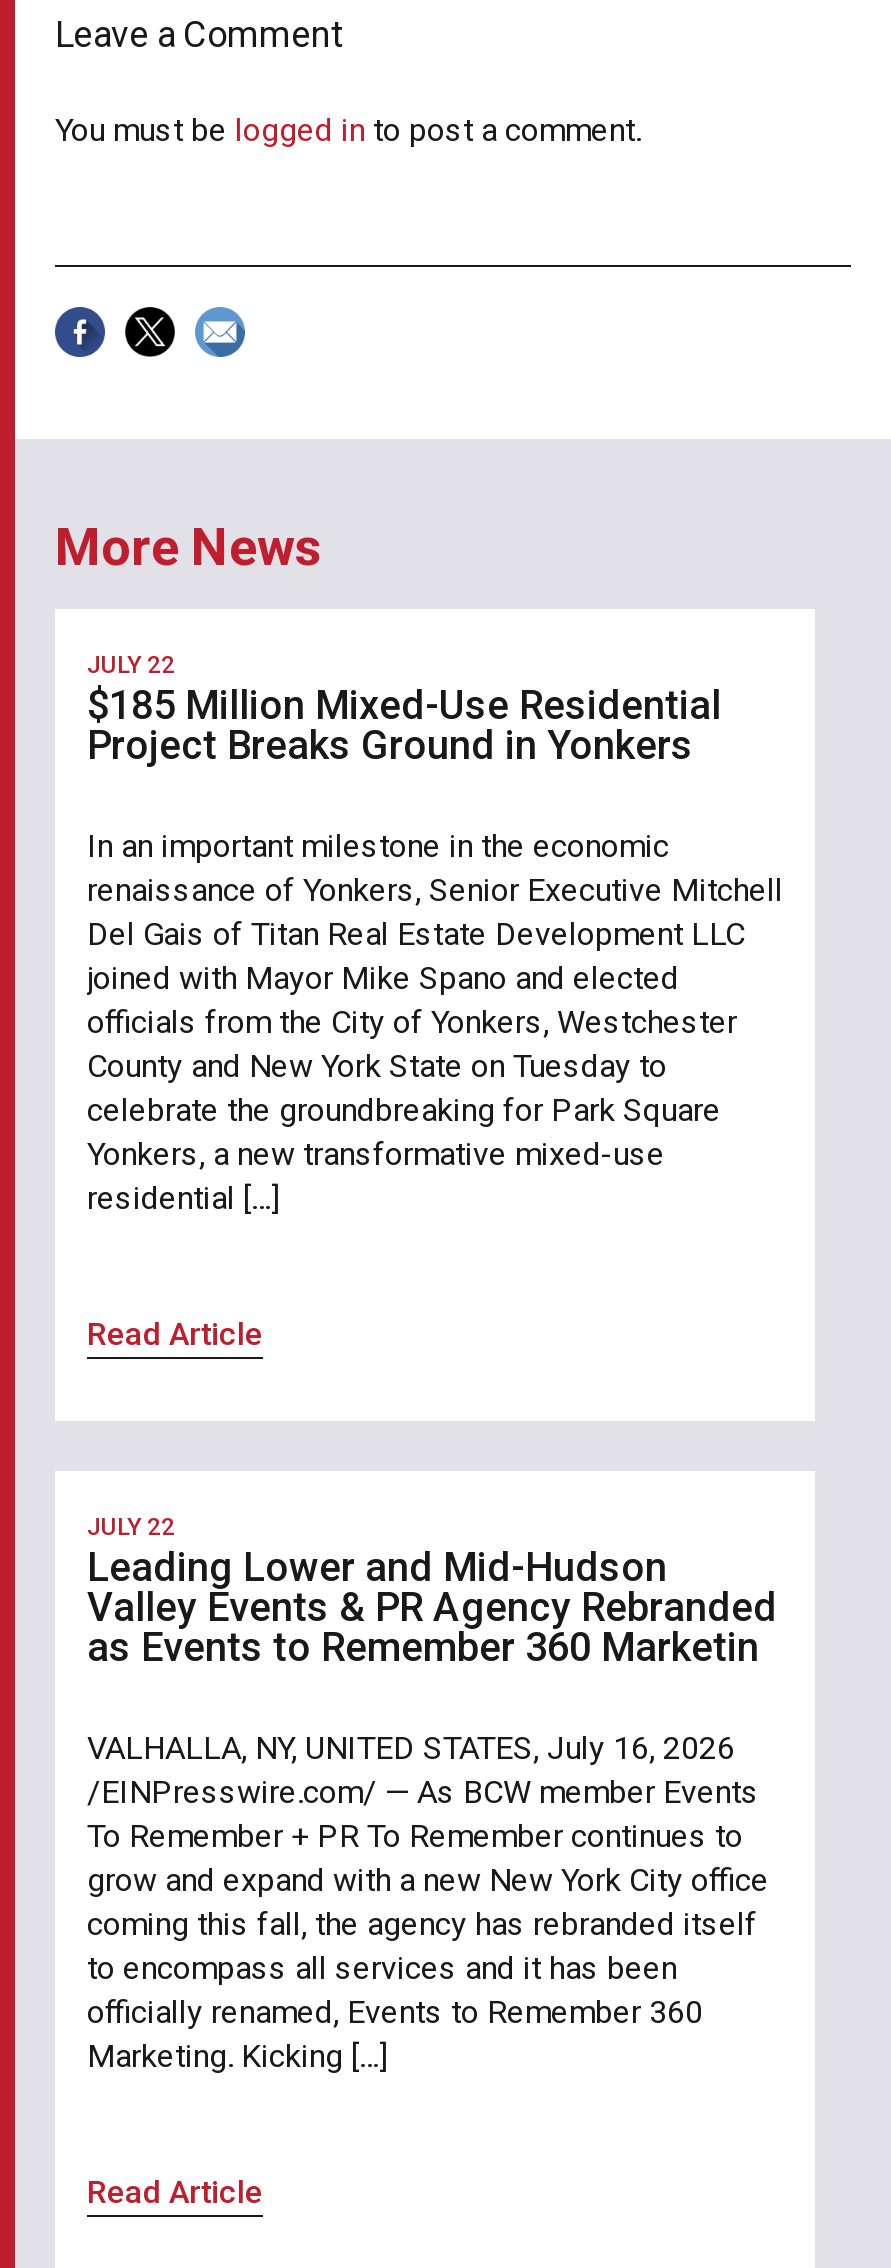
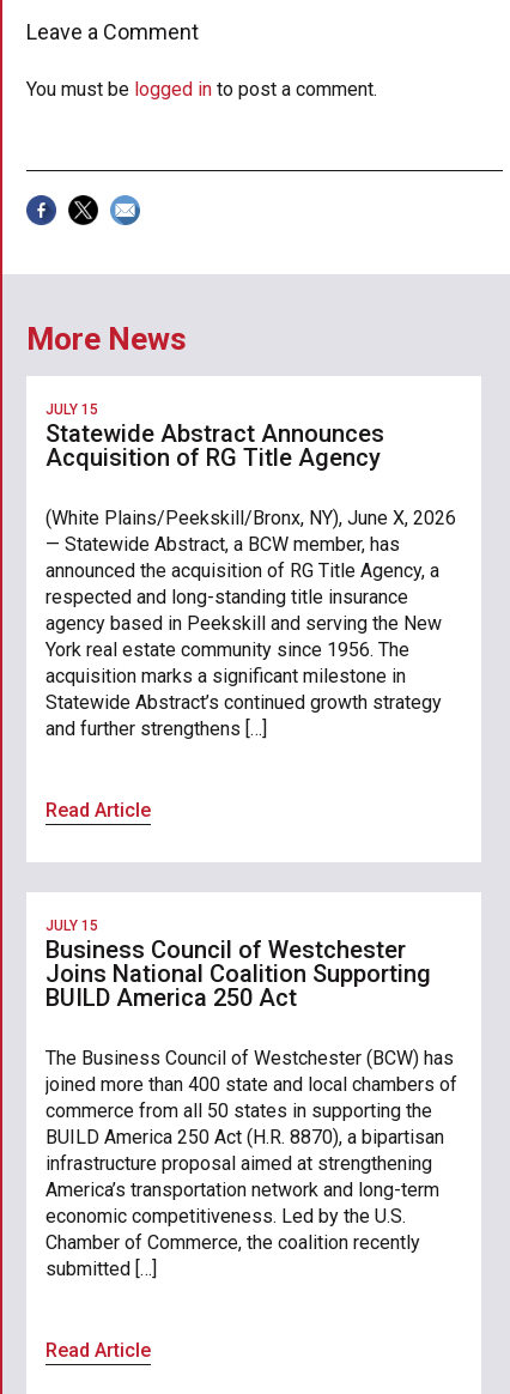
- JULY 22
- $185 Million Mixed-Use Residential
- Project Breaks Ground in Yonkers
+ JULY 15
+ Statewide Abstract Announces
+ Acquisition of RG Title Agency

- In an important milestone in the economic
- renaissance of Yonkers, Senior Executive Mitchell
- Del Gais of Titan Real Estate Development LLC
- joined with Mayor Mike Spano and elected
- officials from the City of Yonkers, Westchester
- County and New York State on Tuesday to
- celebrate the groundbreaking for Park Square
- Yonkers, a new transformative mixed-use
- residential […]
+ (White Plains/Peekskill/Bronx, NY), June X, 2026
+ — Statewide Abstract, a BCW member, has
+ announced the acquisition of RG Title Agency, a
+ respected and long-standing title insurance
+ agency based in Peekskill and serving the New
+ York real estate community since 1956. The
+ acquisition marks a significant milestone in
+ Statewide Abstract’s continued growth strategy
+ and further strengthens […]

- JULY 22
- Leading Lower and Mid-Hudson
- Valley Events & PR Agency Rebranded
- as Events to Remember 360 Marketin
+ JULY 15
+ Business Council of Westchester
+ Joins National Coalition Supporting
+ BUILD America 250 Act

- VALHALLA, NY, UNITED STATES, July 16, 2026
- /EINPresswire.com/ — As BCW member Events
- To Remember + PR To Remember continues to
- grow and expand with a new New York City office
- coming this fall, the agency has rebranded itself
- to encompass all services and it has been
- officially renamed, Events to Remember 360
- Marketing. Kicking […]
+ The Business Council of Westchester (BCW) has
+ joined more than 400 state and local chambers of
+ commerce from all 50 states in supporting the
+ BUILD America 250 Act (H.R. 8870), a bipartisan
+ infrastructure proposal aimed at strengthening
+ America’s transportation network and long-term
+ economic competitiveness. Led by the U.S.
+ Chamber of Commerce, the coalition recently
+ submitted […]
